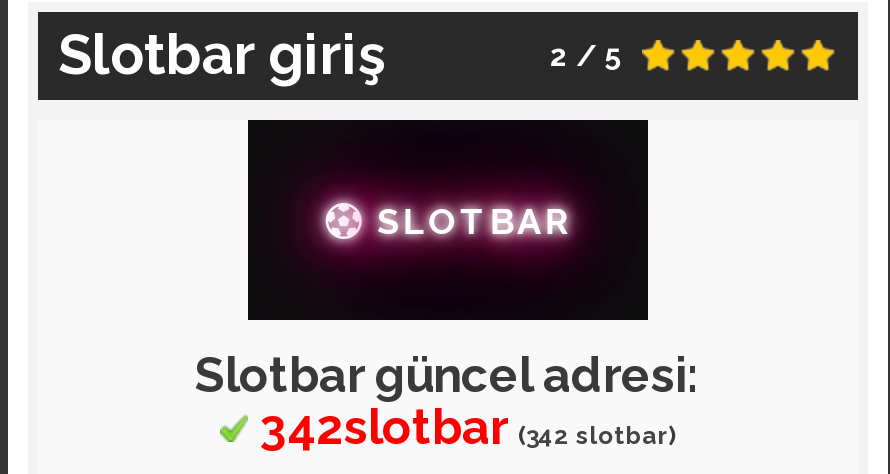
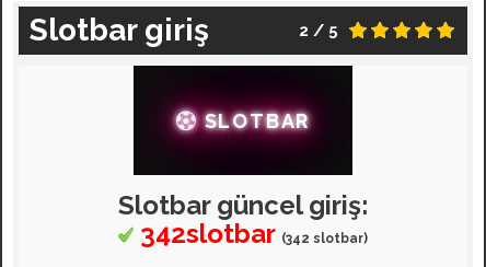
- Slotbar güncel adresi:
+ Slotbar güncel giriş:
